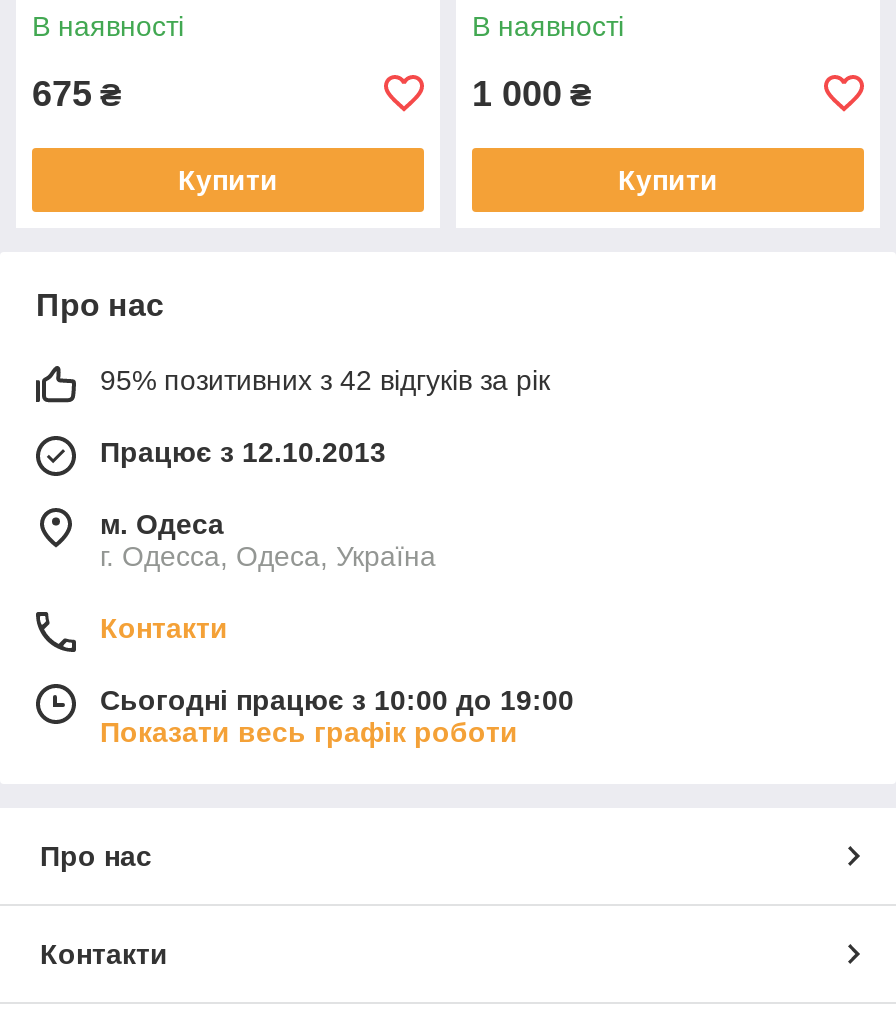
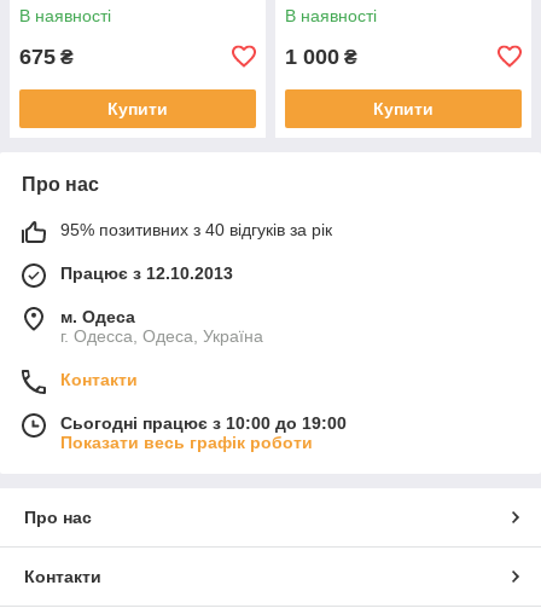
- 95% позитивних з 42 відгуків за рік
+ 95% позитивних з 40 відгуків за рік
